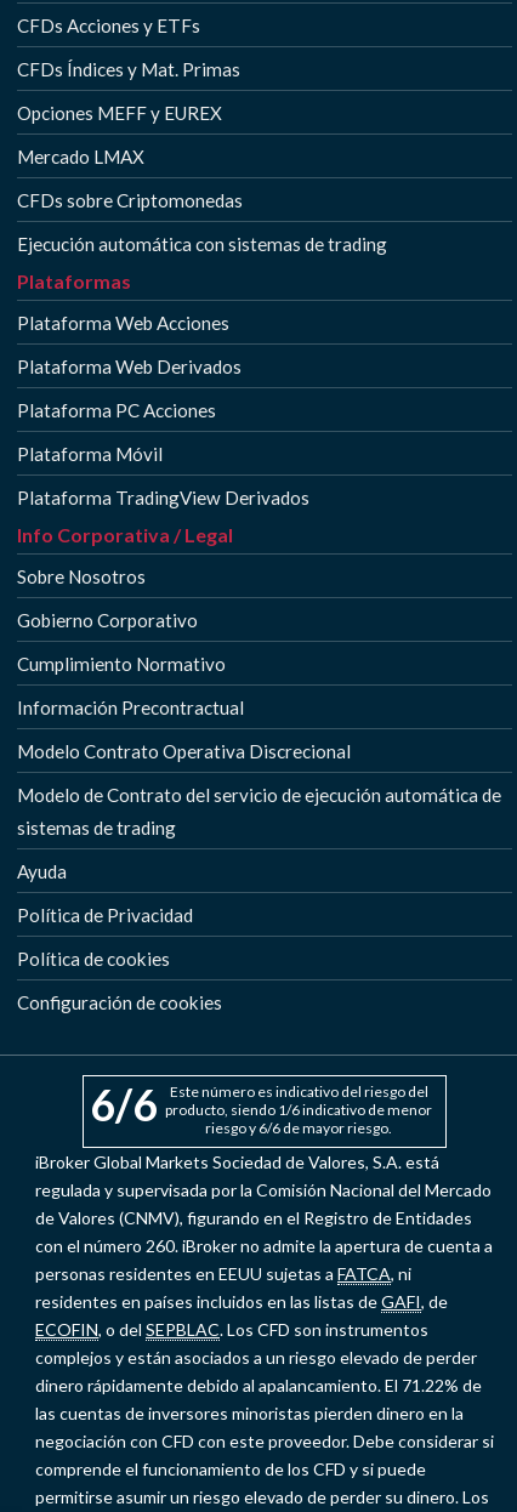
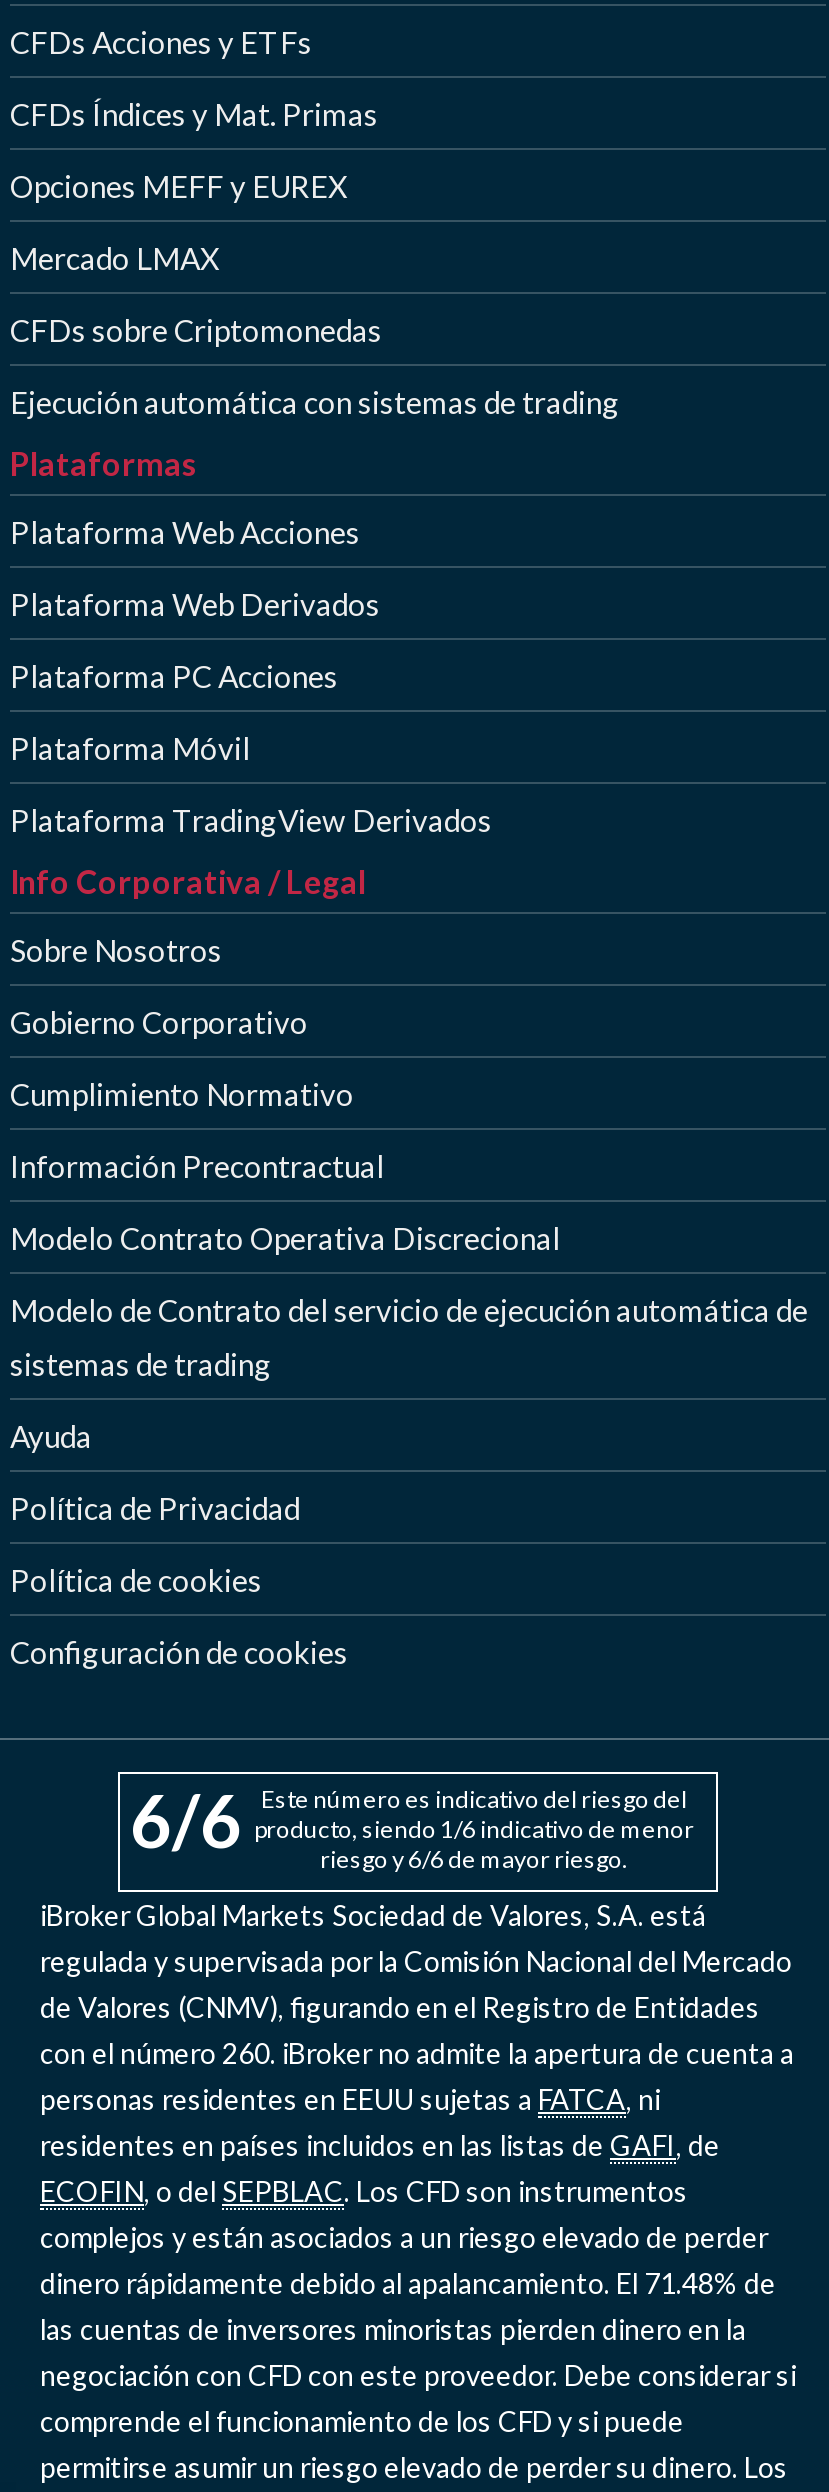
- dinero rápidamente debido al apalancamiento. El 71.22% de
+ dinero rápidamente debido al apalancamiento. El 71.48% de
